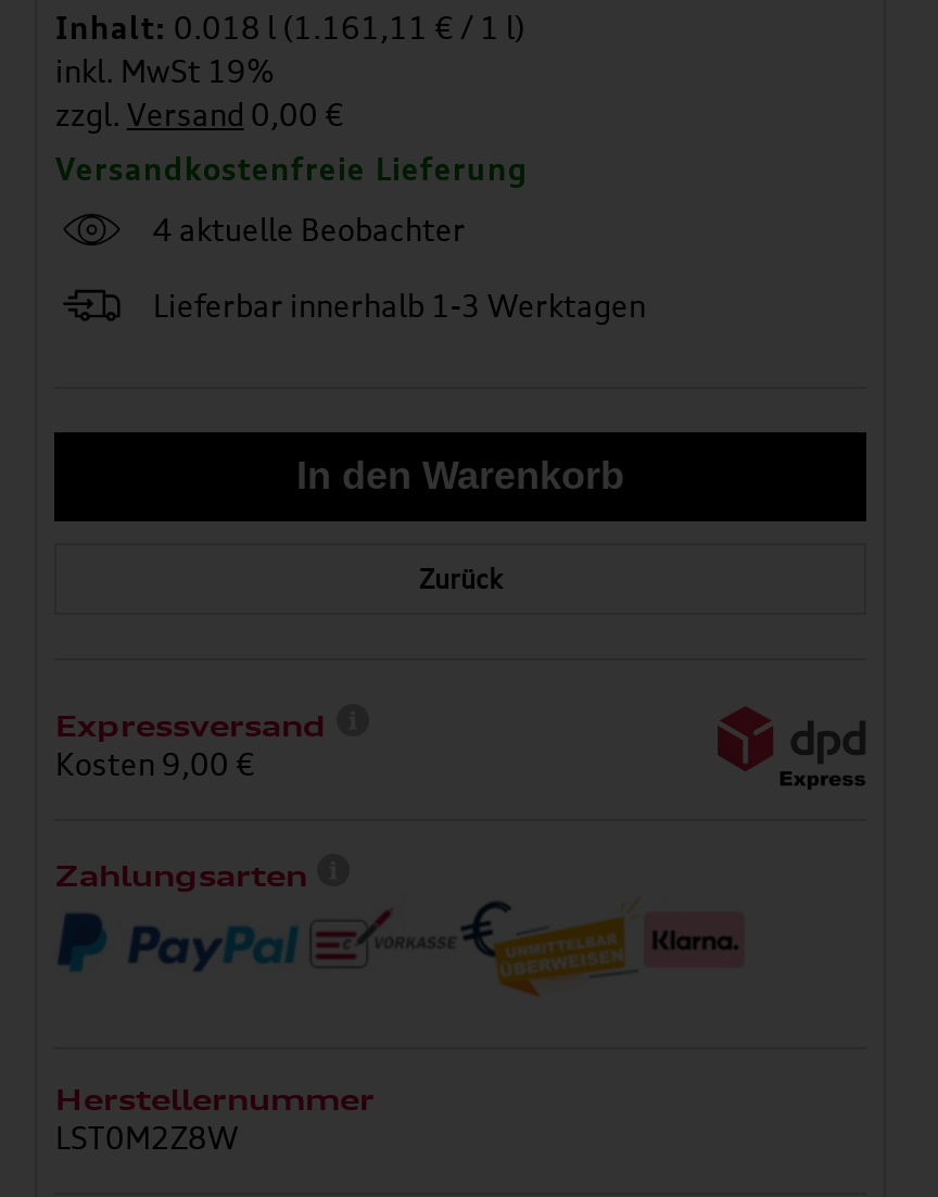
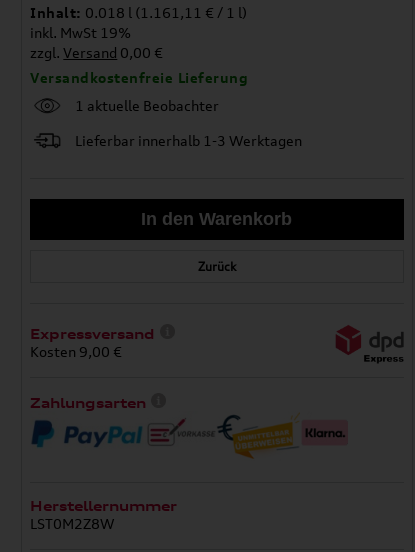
- 4 aktuelle Beobachter
+ 1 aktuelle Beobachter
